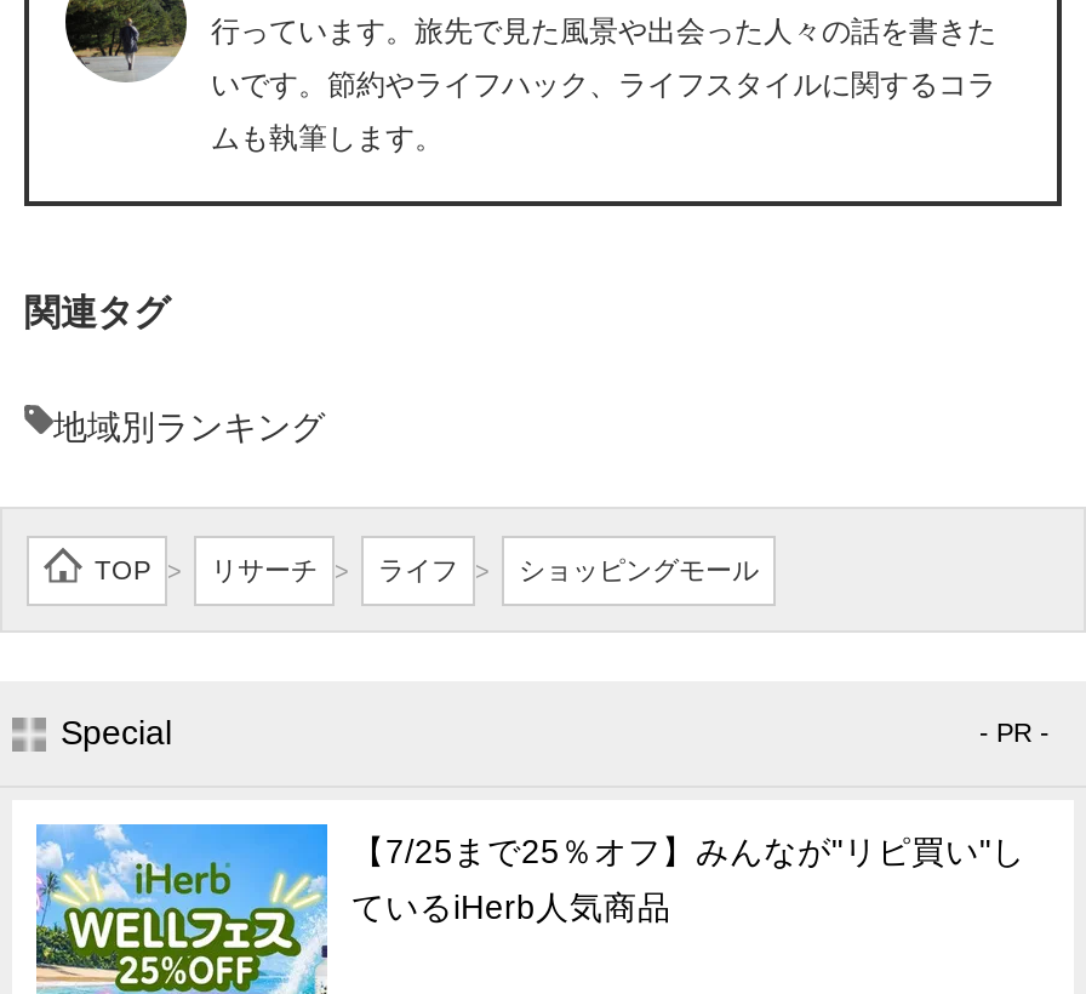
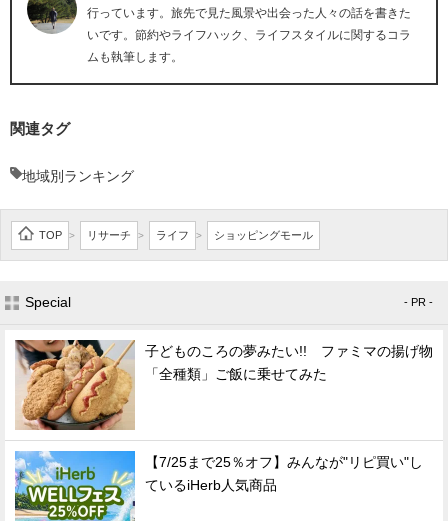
+ [image]
+ 子どものころの夢みたい!! ファミマの揚げ物
+ 「全種類」ご飯に乗せてみた
